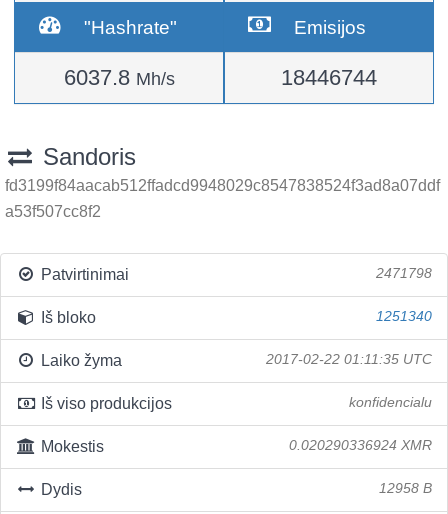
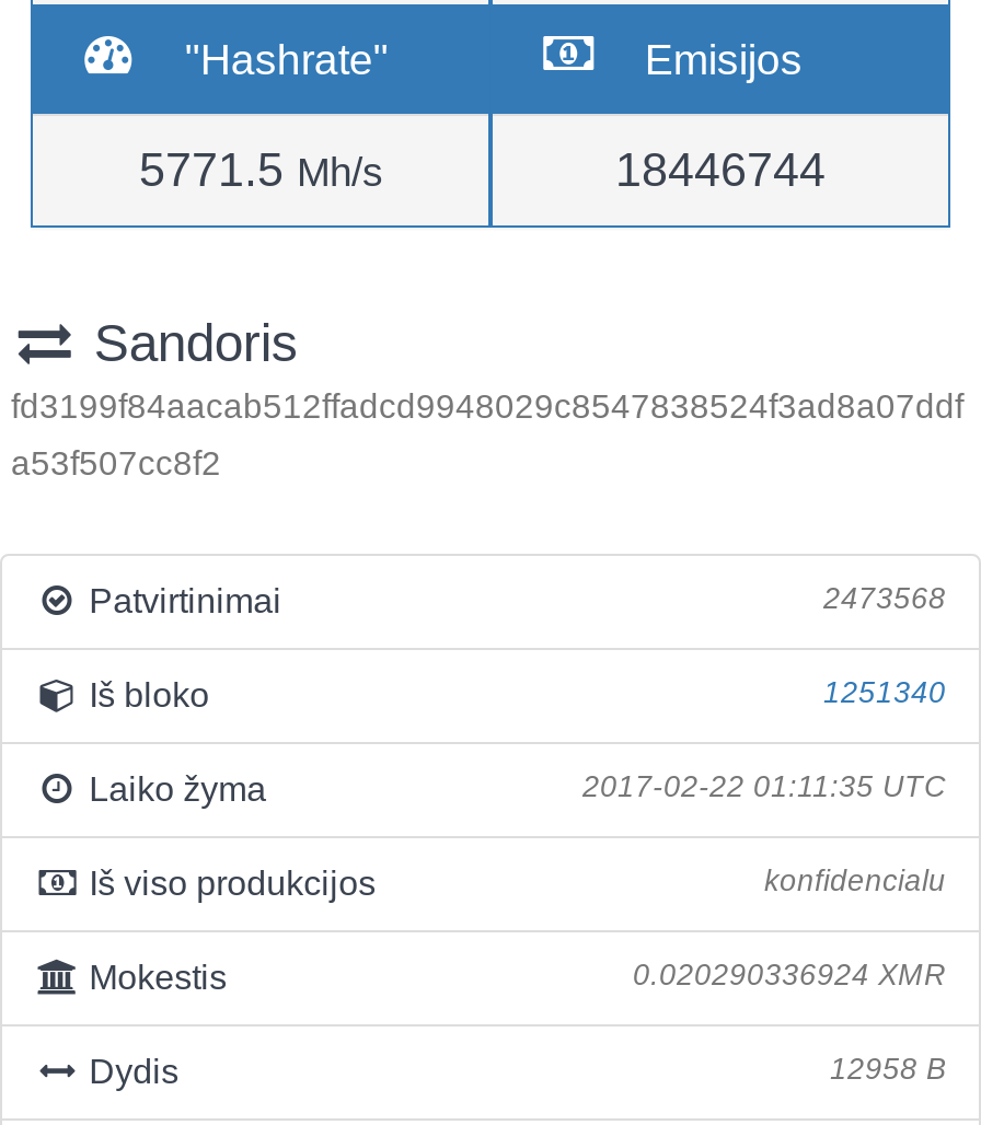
- 6037.8 Mh/s
+ 5771.5 Mh/s

- 2471798
+ 2473568
